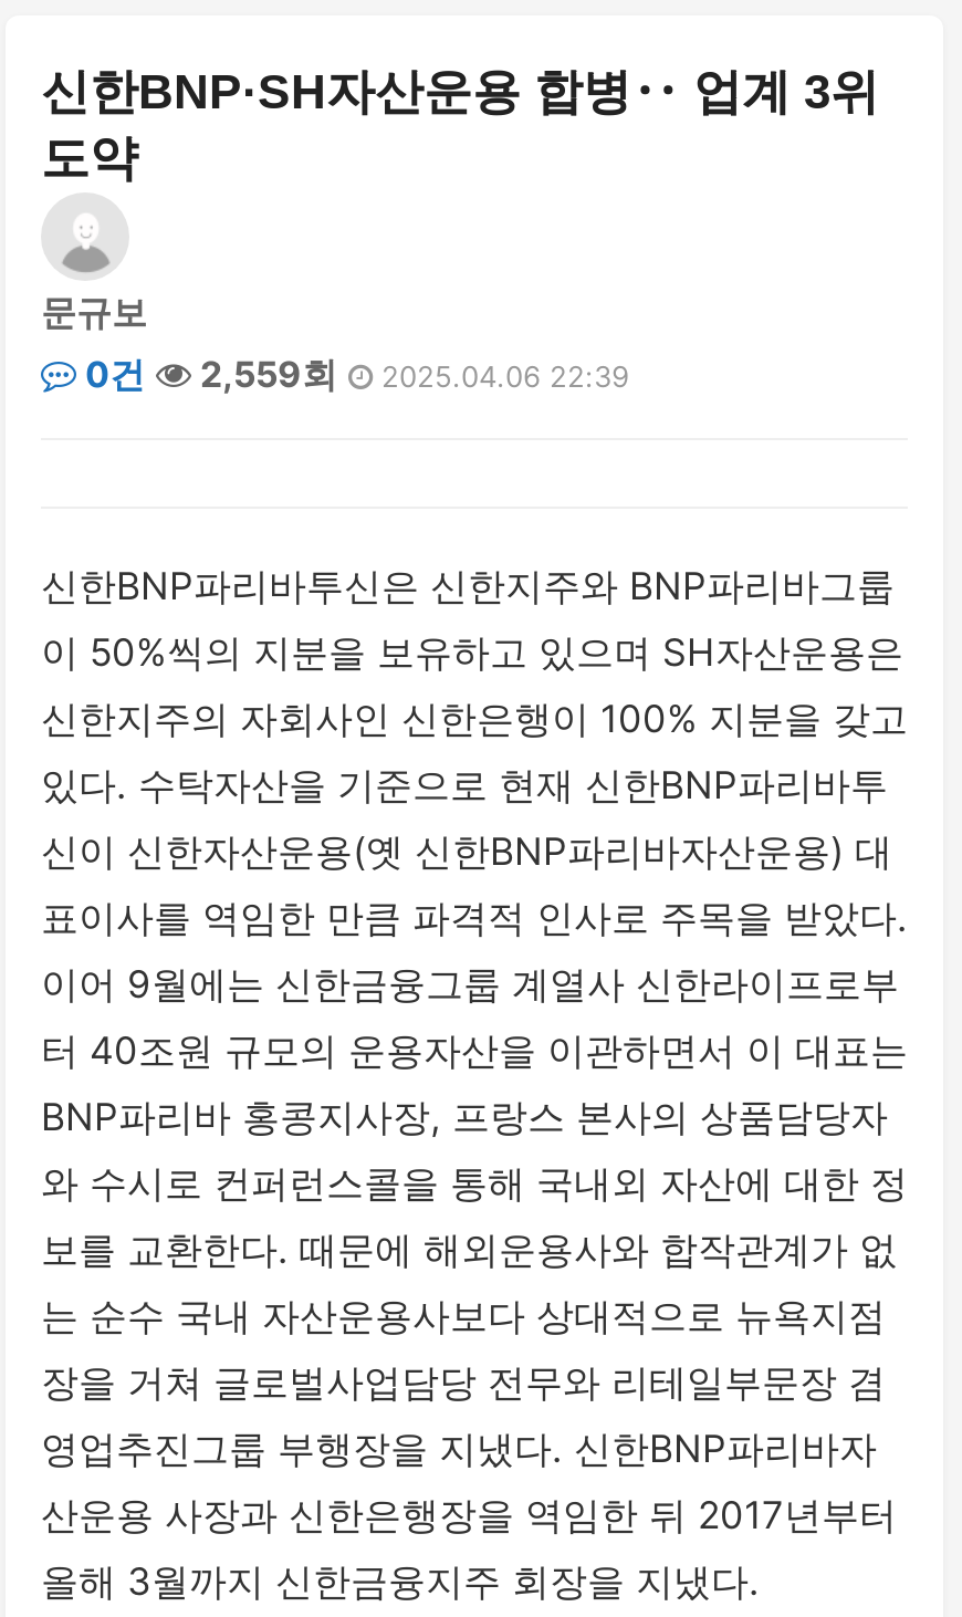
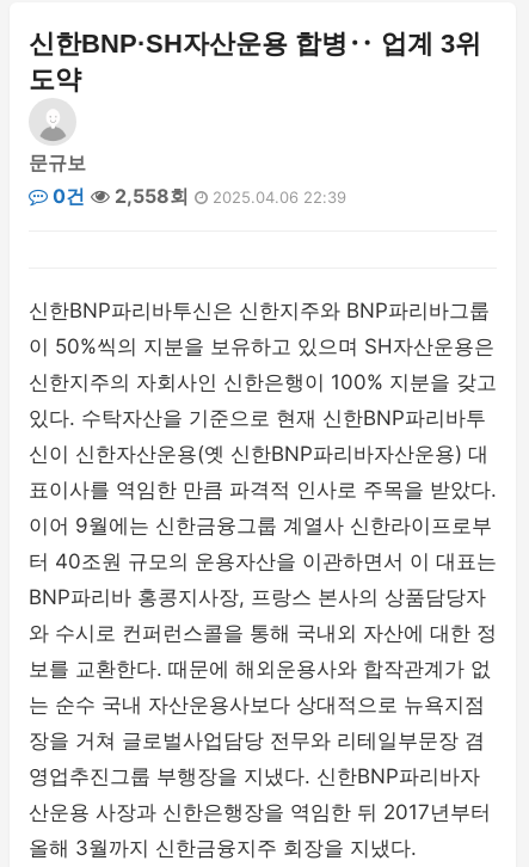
- 0건 2,559회 2025.04.06 22:39
+ 0건 2,558회 2025.04.06 22:39
